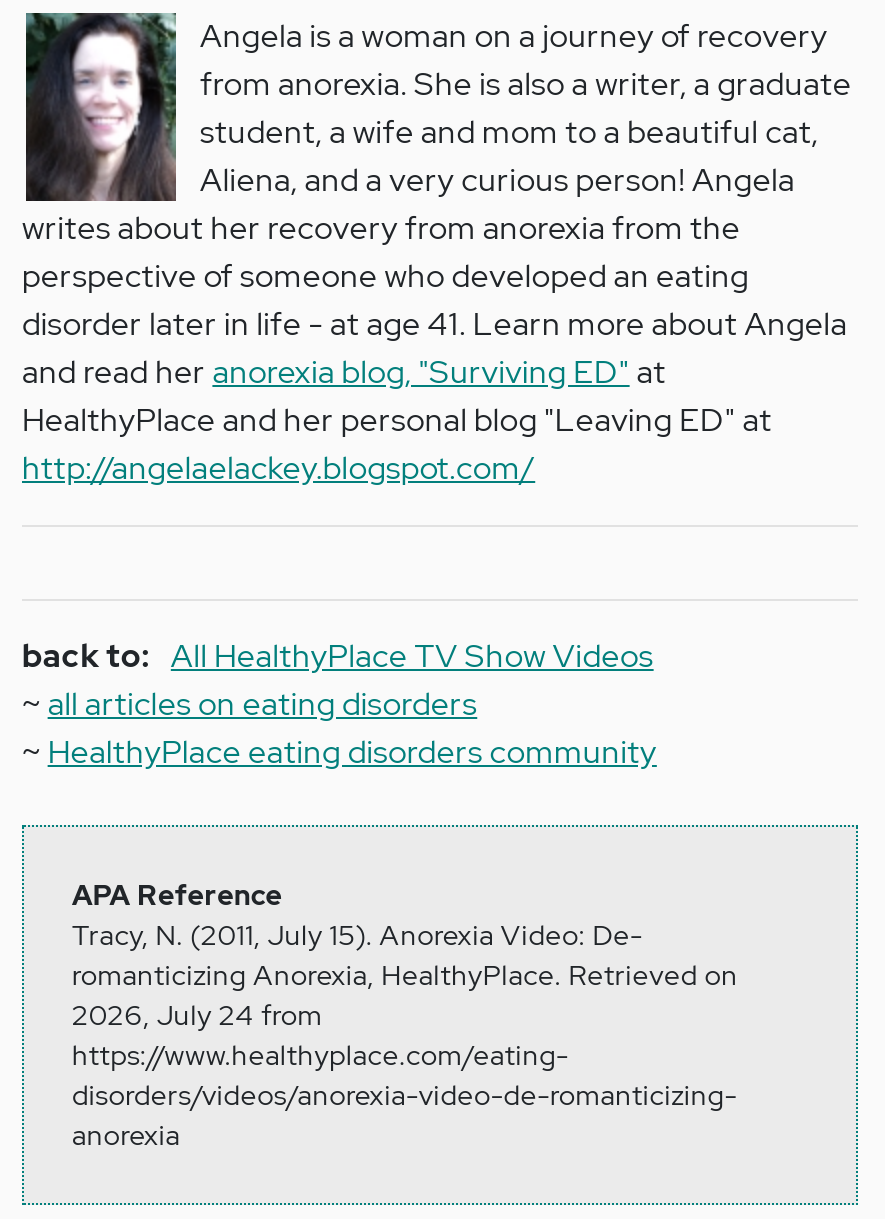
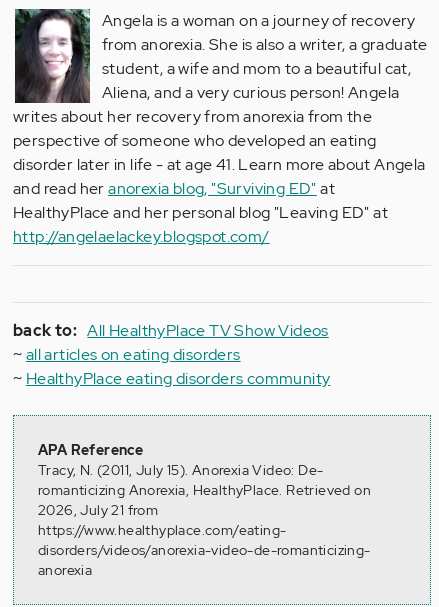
- 2026, July 24 from
+ 2026, July 21 from
